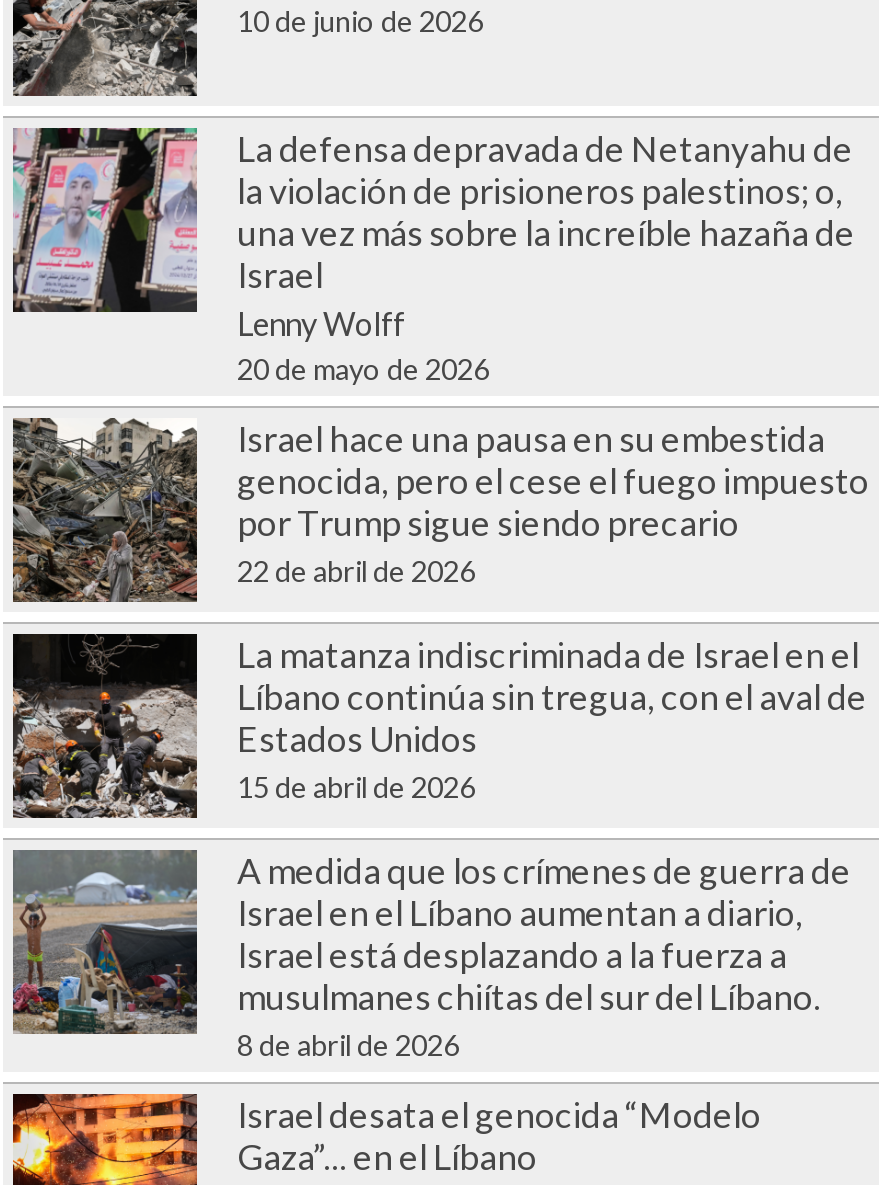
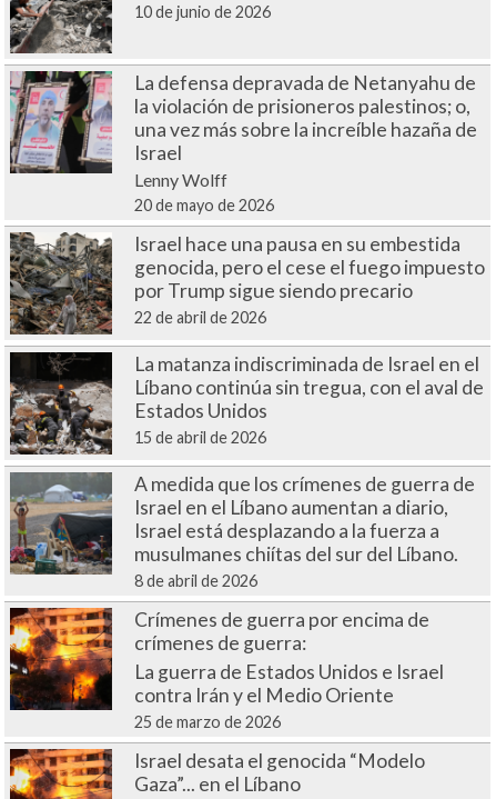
+ [image]
+ Crímenes de guerra por encima de
+ crímenes de guerra:
+ La guerra de Estados Unidos e Israel
+ contra Irán y el Medio Oriente
+ 25 de marzo de 2026
